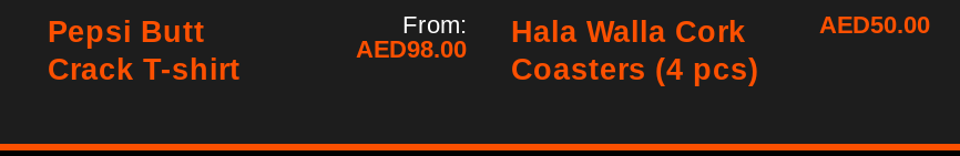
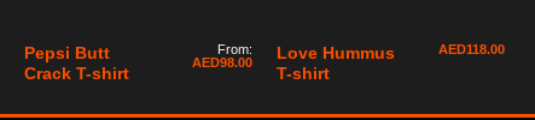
- Hala Walla Cork
- Coasters (4 pcs)
+ Love Hummus
+ T-shirt

- AED50.00
+ AED118.00
